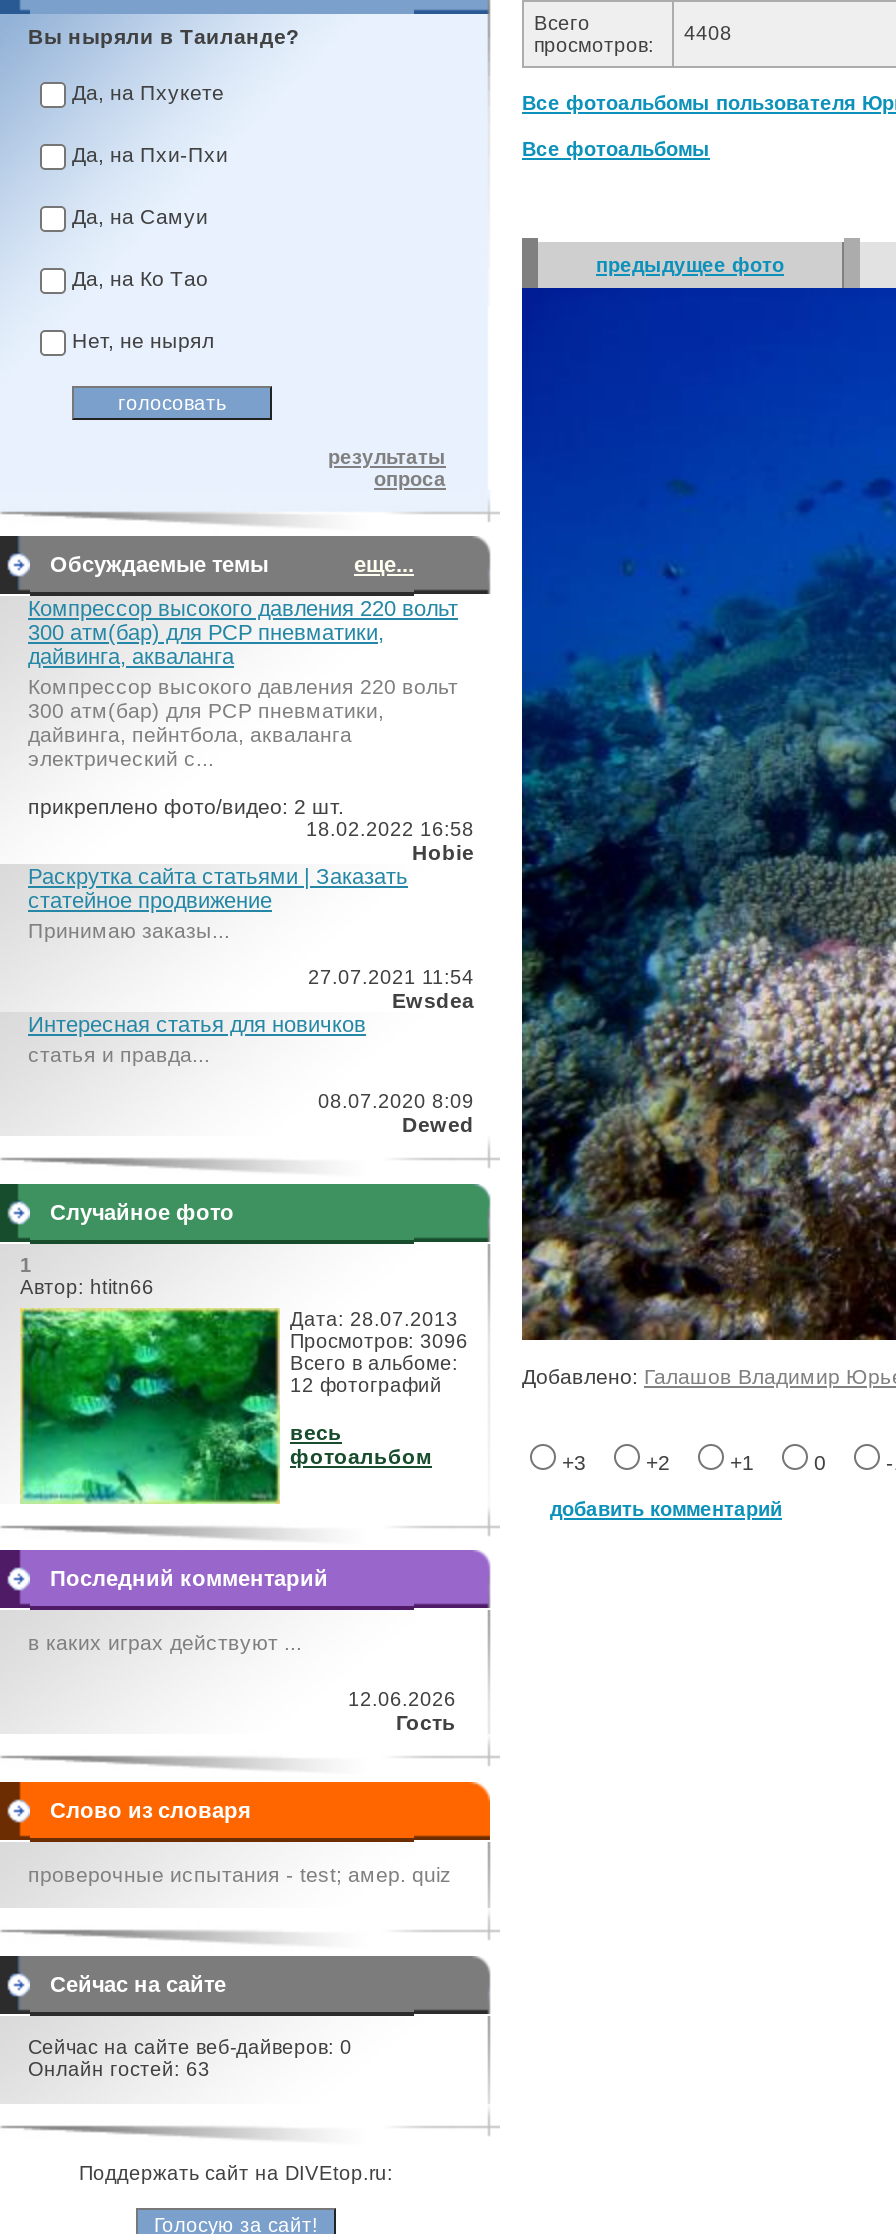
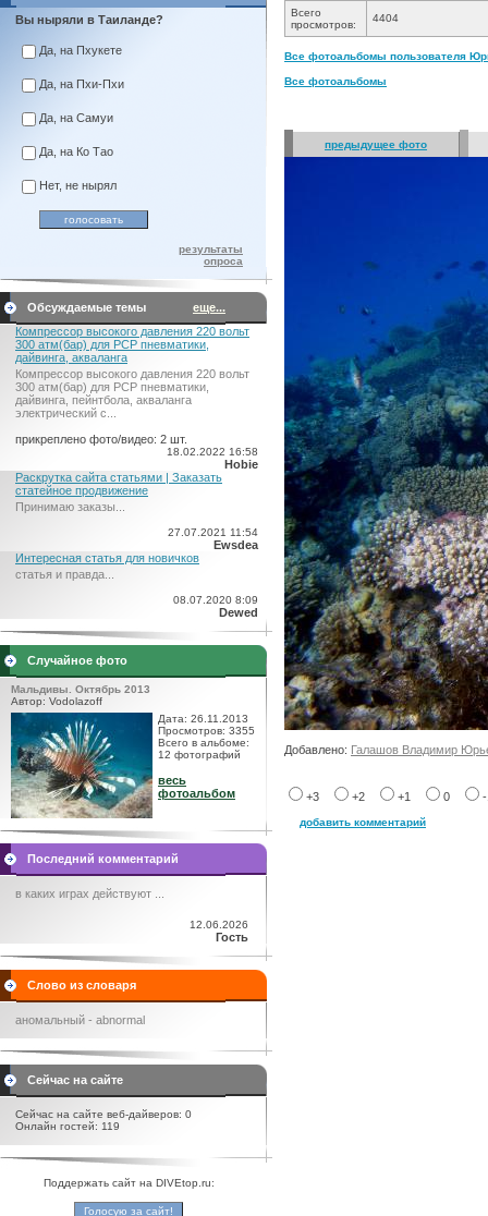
- 4408
+ 4404

- 1
- Автор: htitn66
+ Мальдивы. Октябрь 2013
+ Автор: Vodolazoff

- [image]
- Дата: 28.07.2013
- Просмотров: 3096
+ [image]
+ Дата: 26.11.2013
+ Просмотров: 3355

- проверочные испытания - test; амер. quiz
+ аномальный - abnormal

- Онлайн гостей: 63
+ Онлайн гостей: 119
